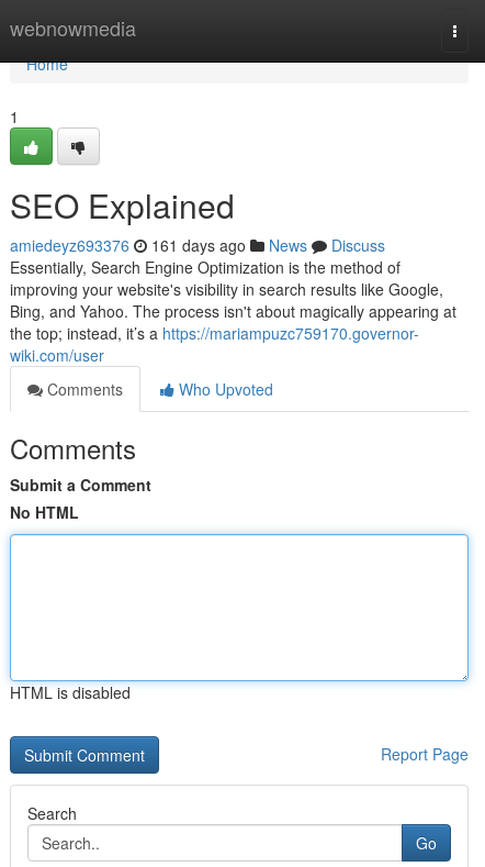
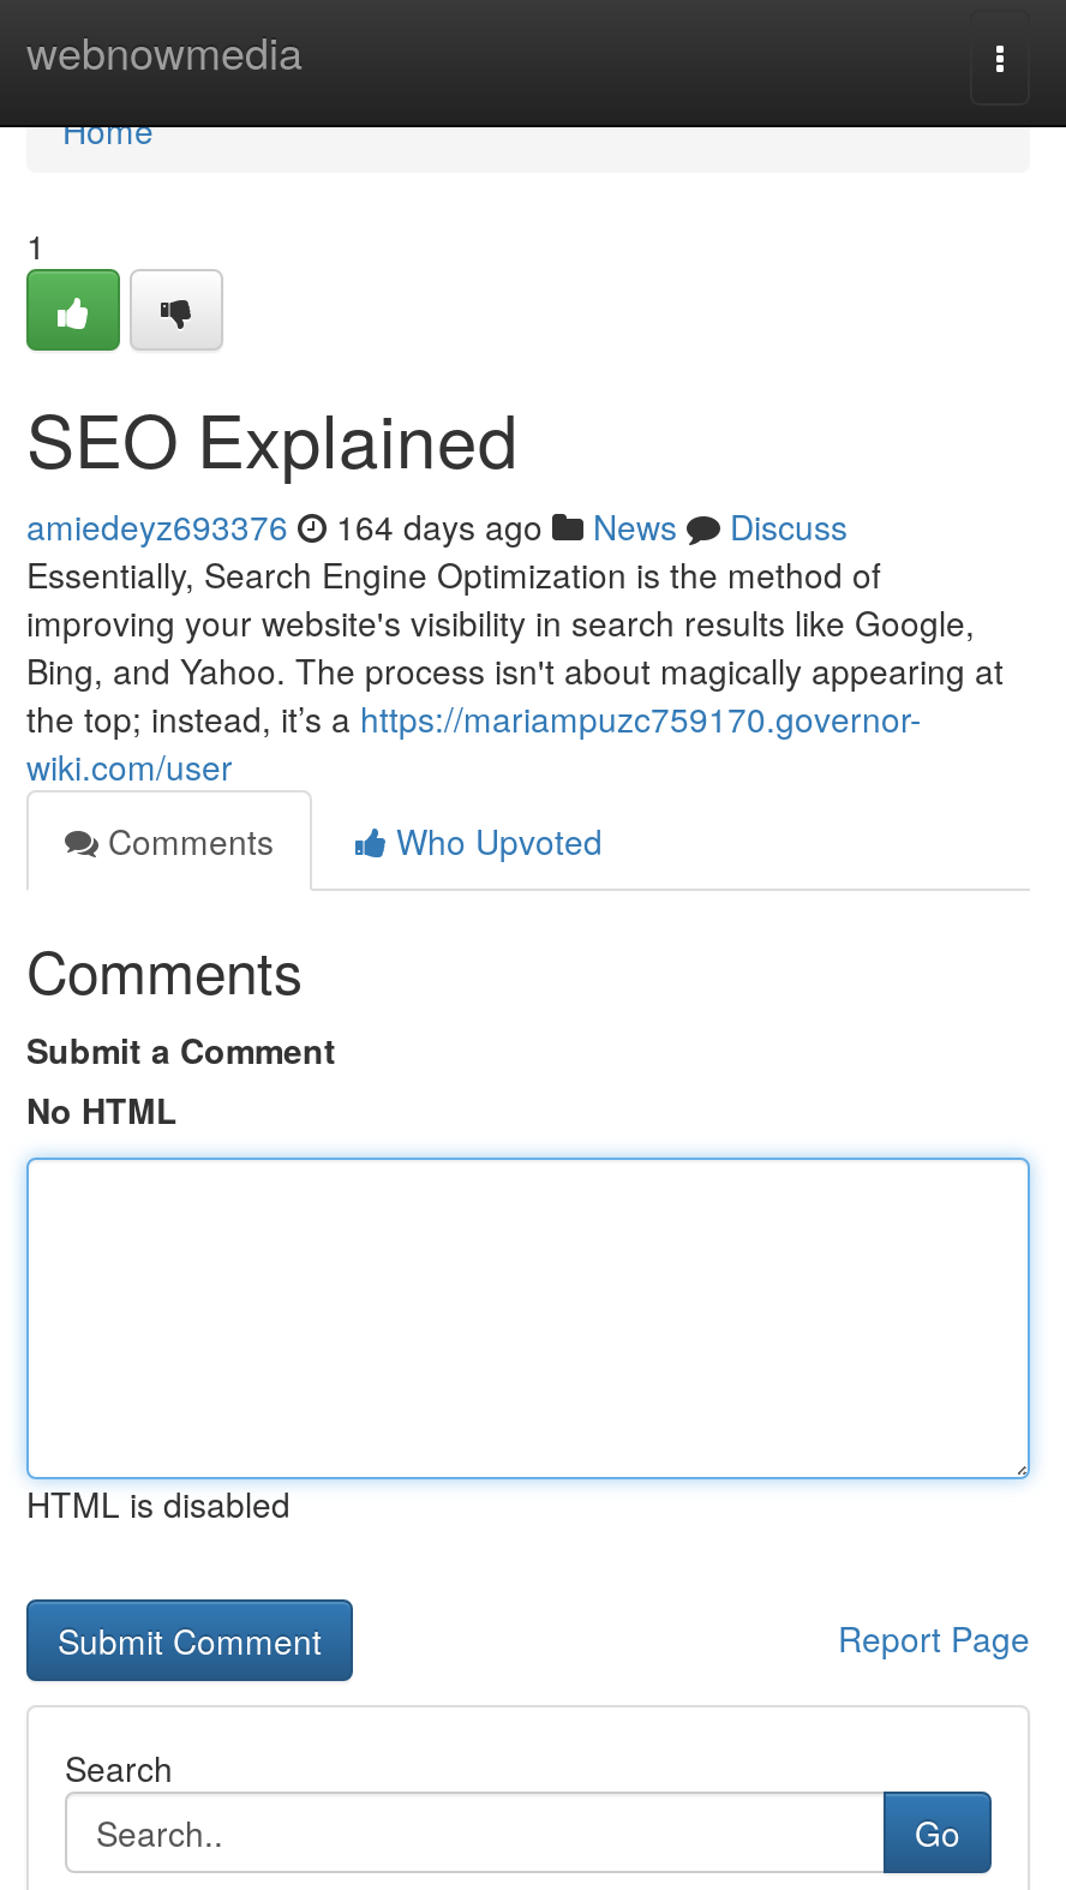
- amiedeyz693376 161 days ago News Discuss
+ amiedeyz693376 164 days ago News Discuss
